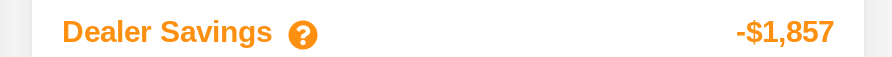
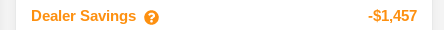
- -$1,857
+ -$1,457
